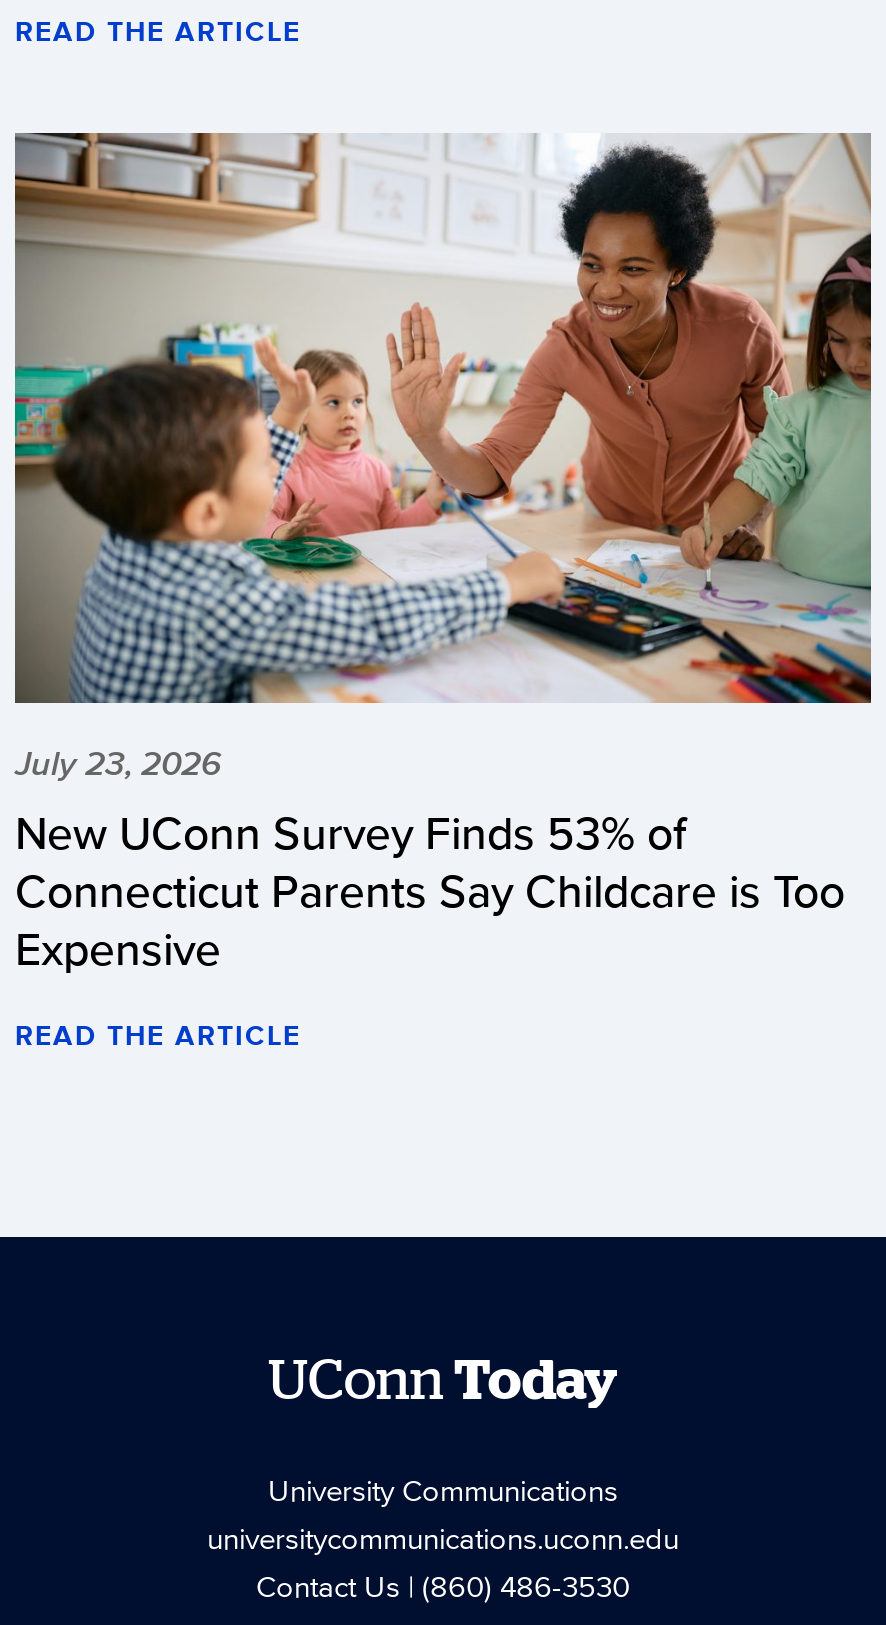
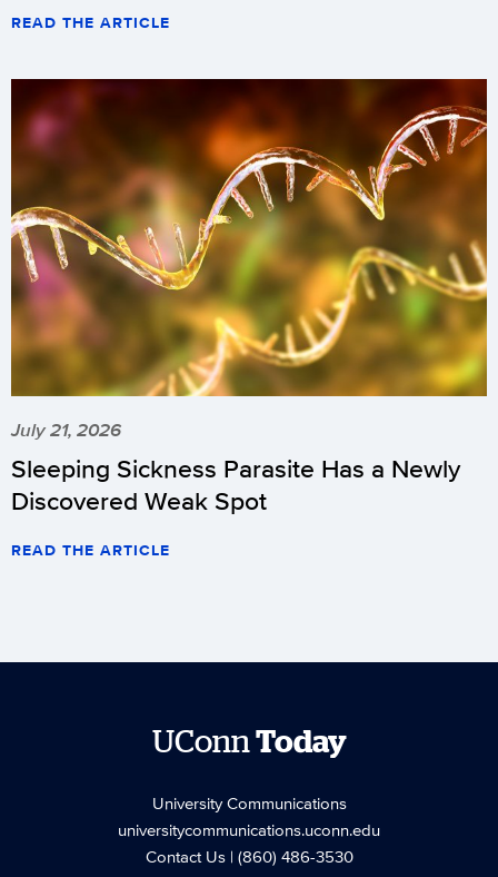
- [image]
- July 23, 2026
- New UConn Survey Finds 53% of
- Connecticut Parents Say Childcare is Too
- Expensive
+ [image]
+ July 21, 2026
+ Sleeping Sickness Parasite Has a Newly
+ Discovered Weak Spot
